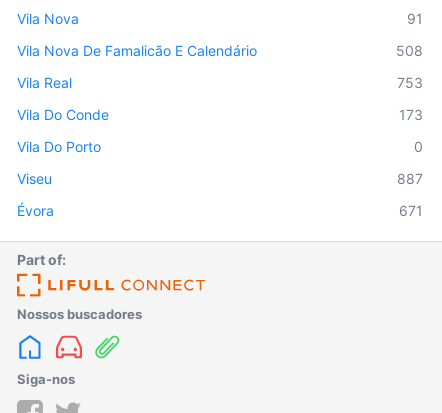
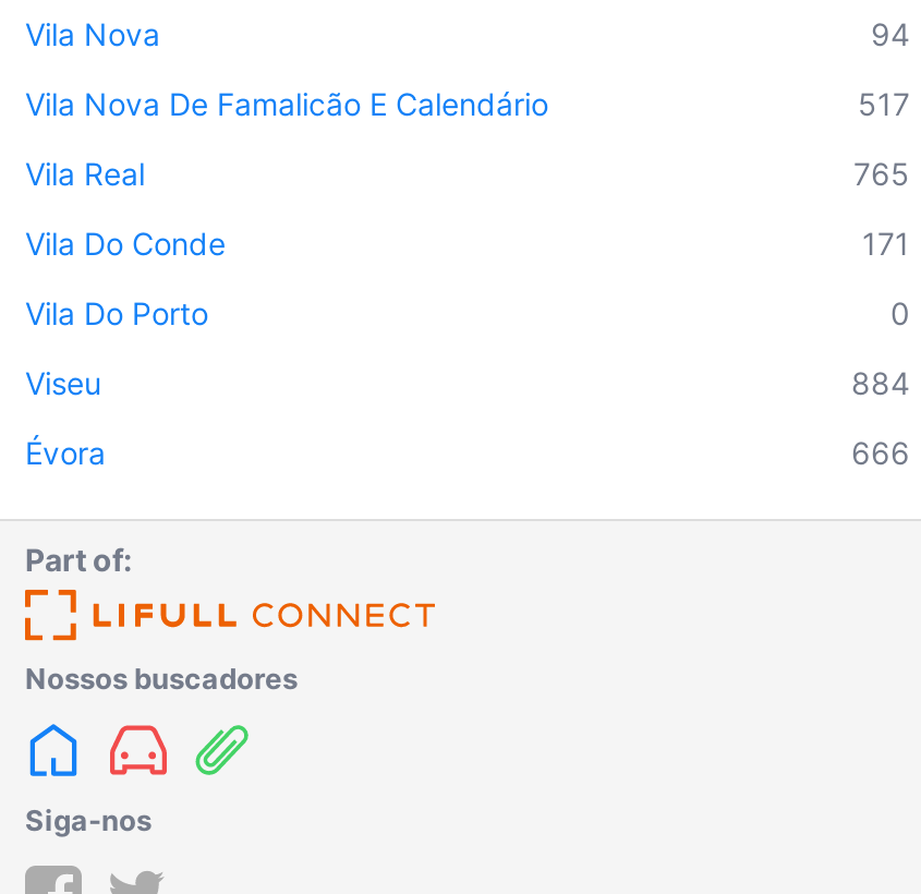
- 91
+ 94

- 508
+ 517

- 753
+ 765

- 173
+ 171

- 887
+ 884

- 671
+ 666
